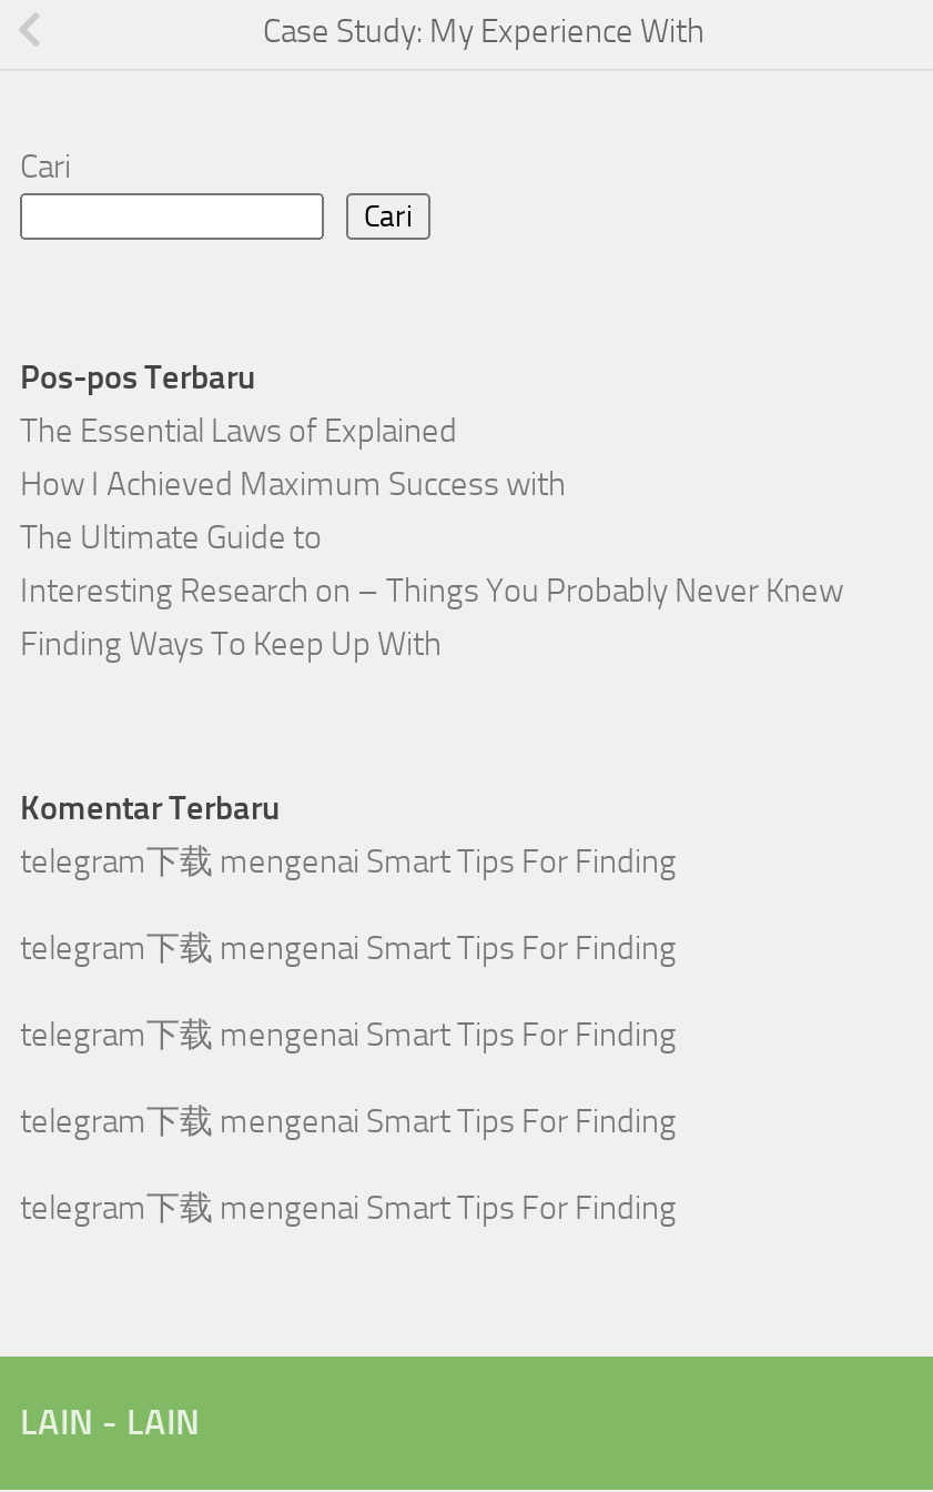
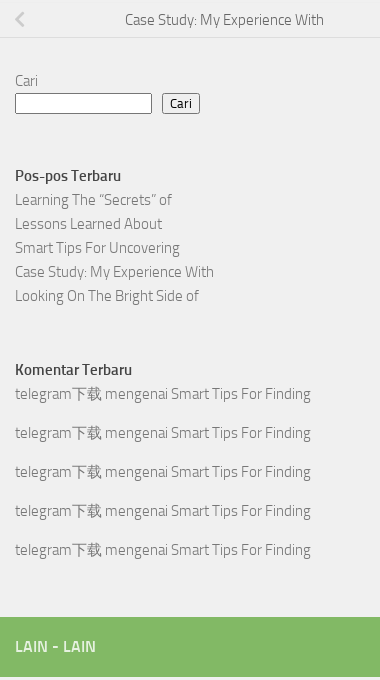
- The Essential Laws of Explained
- How I Achieved Maximum Success with
- The Ultimate Guide to
- Interesting Research on – Things You Probably Never Knew
- Finding Ways To Keep Up With
+ Learning The “Secrets” of
+ Lessons Learned About
+ Smart Tips For Uncovering
+ Case Study: My Experience With
+ Looking On The Bright Side of
